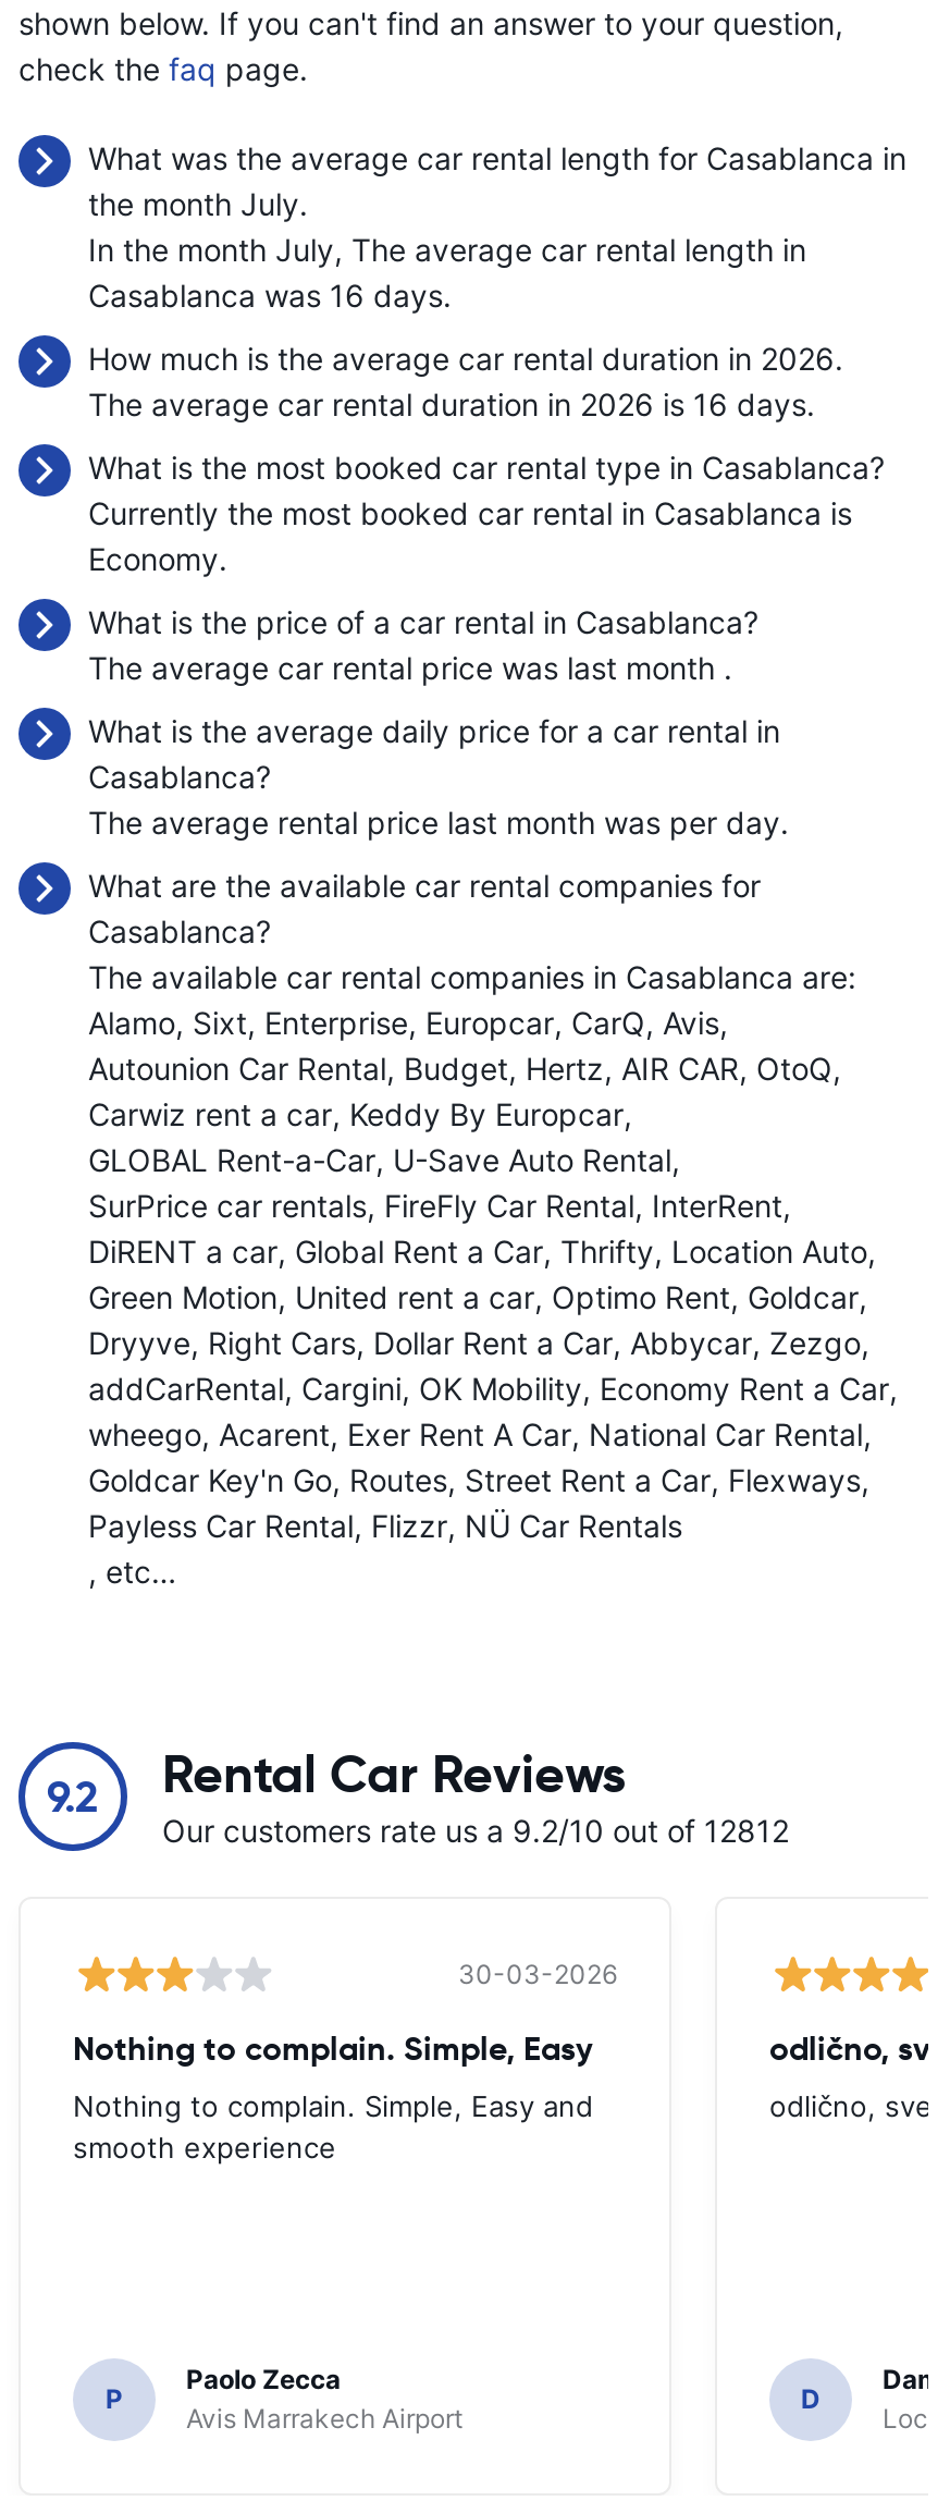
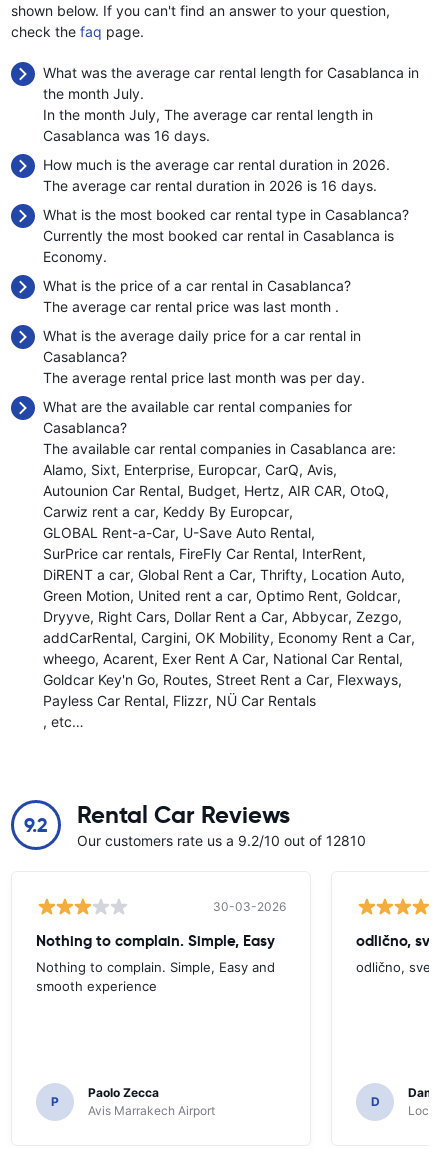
- Our customers rate us a 9.2/10 out of 12812
+ Our customers rate us a 9.2/10 out of 12810
